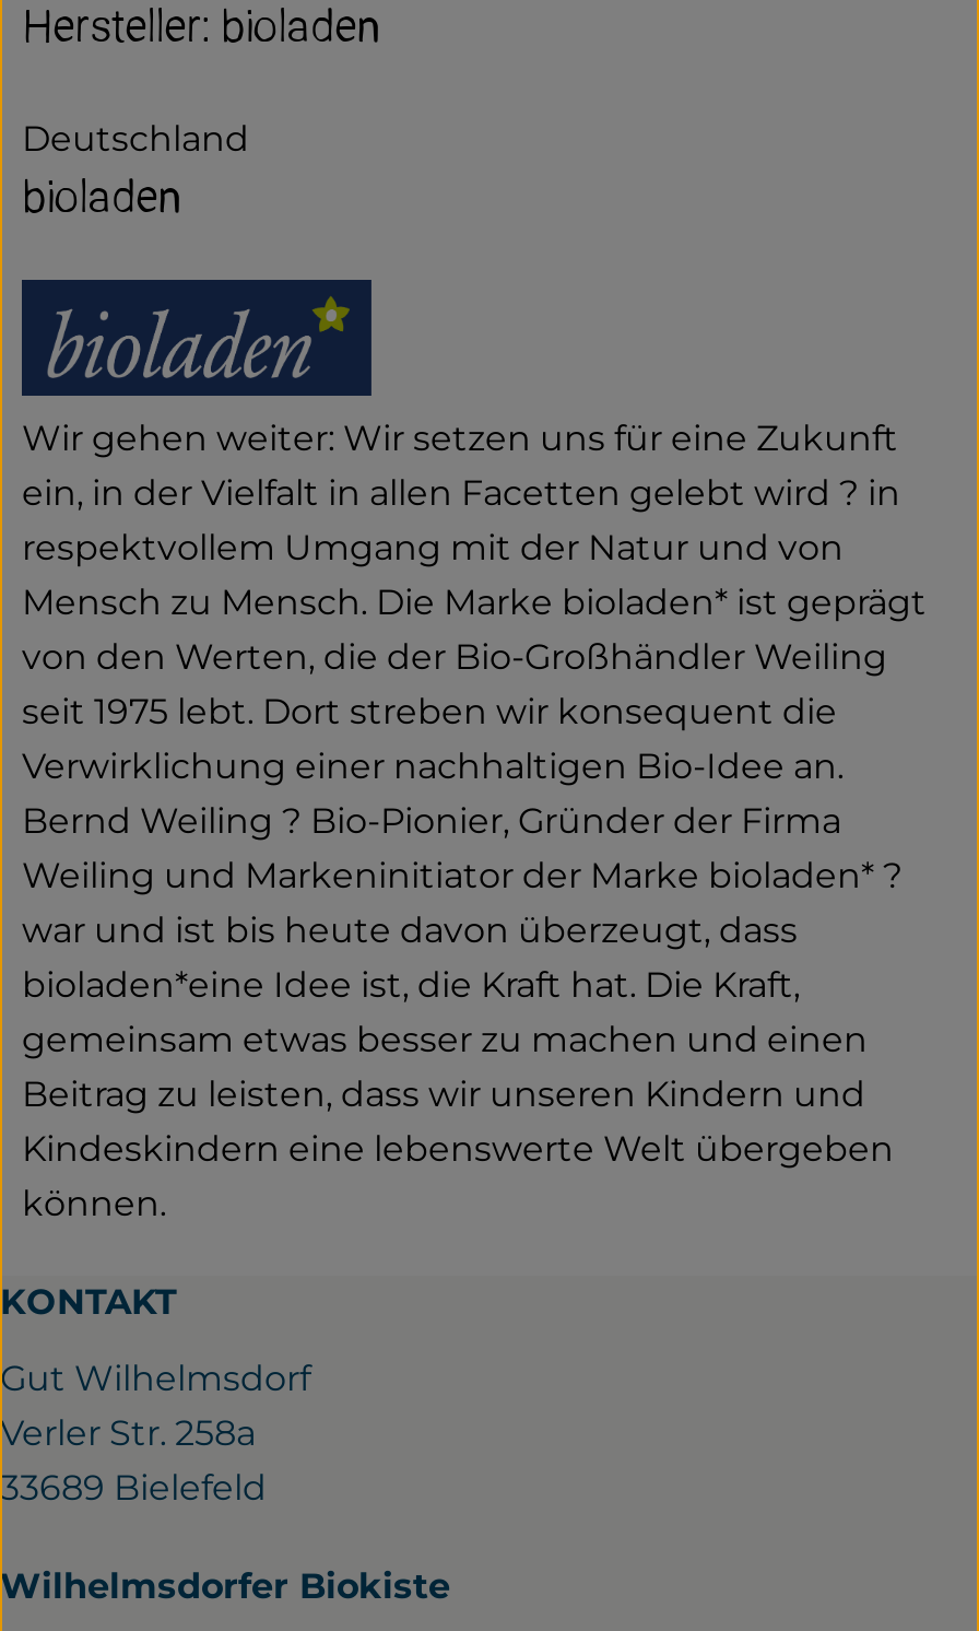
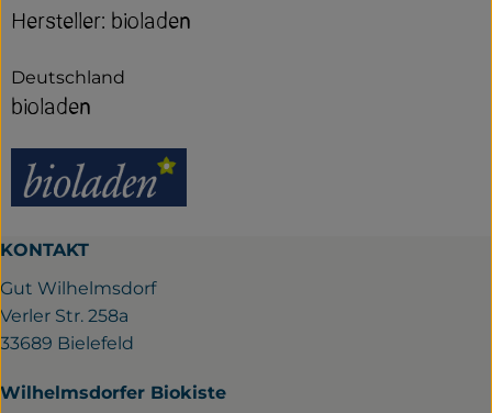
- Wir gehen weiter: Wir setzen uns für eine Zukunft
- ein, in der Vielfalt in allen Facetten gelebt wird ? in
- respektvollem Umgang mit der Natur und von
- Mensch zu Mensch. Die Marke bioladen* ist geprägt
- von den Werten, die der Bio-Großhändler Weiling
- seit 1975 lebt. Dort streben wir konsequent die
- Verwirklichung einer nachhaltigen Bio-Idee an.
- Bernd Weiling ? Bio-Pionier, Gründer der Firma
- Weiling und Markeninitiator der Marke bioladen* ?
- war und ist bis heute davon überzeugt, dass
- bioladen*eine Idee ist, die Kraft hat. Die Kraft,
- gemeinsam etwas besser zu machen und einen
- Beitrag zu leisten, dass wir unseren Kindern und
- Kindeskindern eine lebenswerte Welt übergeben
- können.
